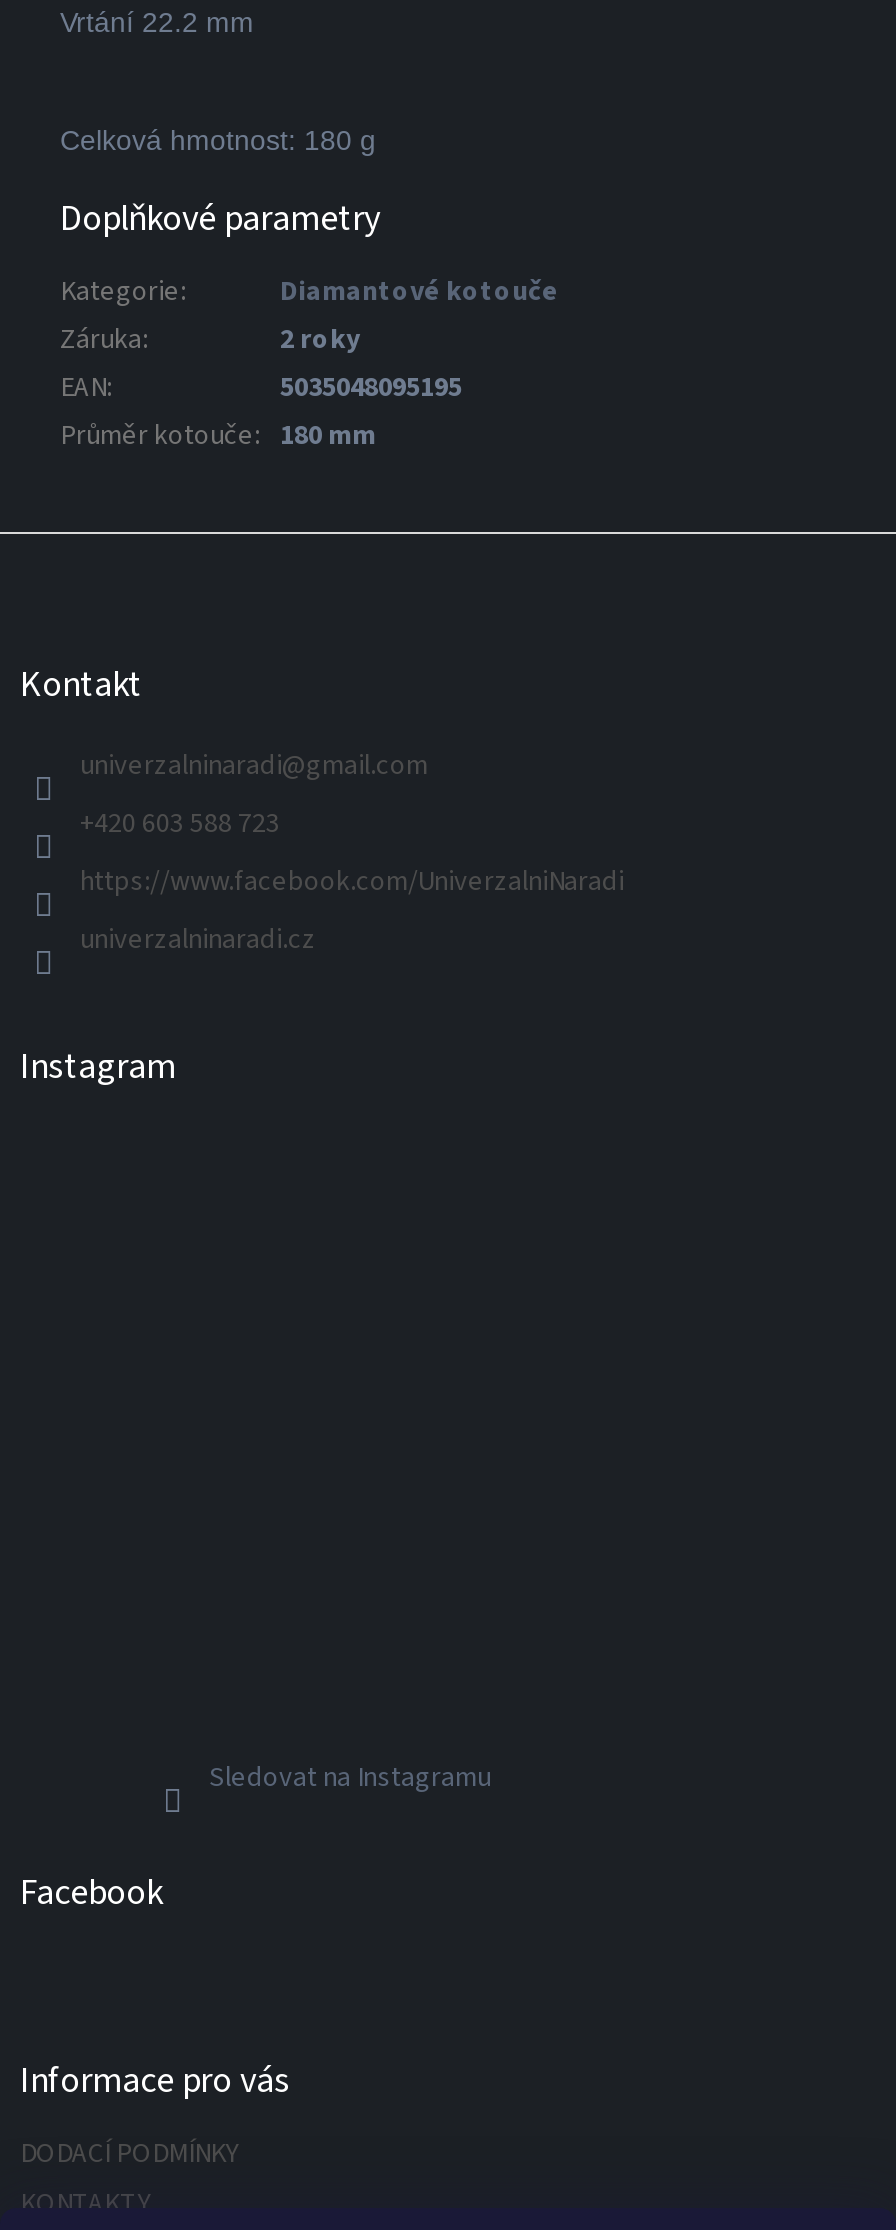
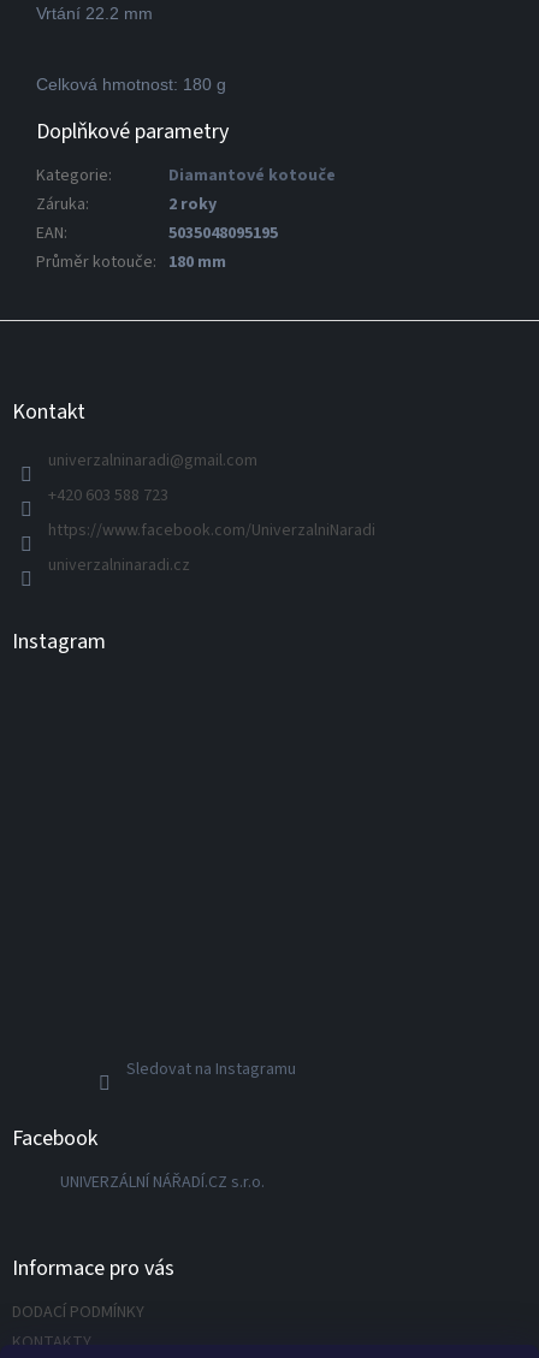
+ UNIVERZÁLNÍ NÁŘADÍ.CZ s.r.o.
